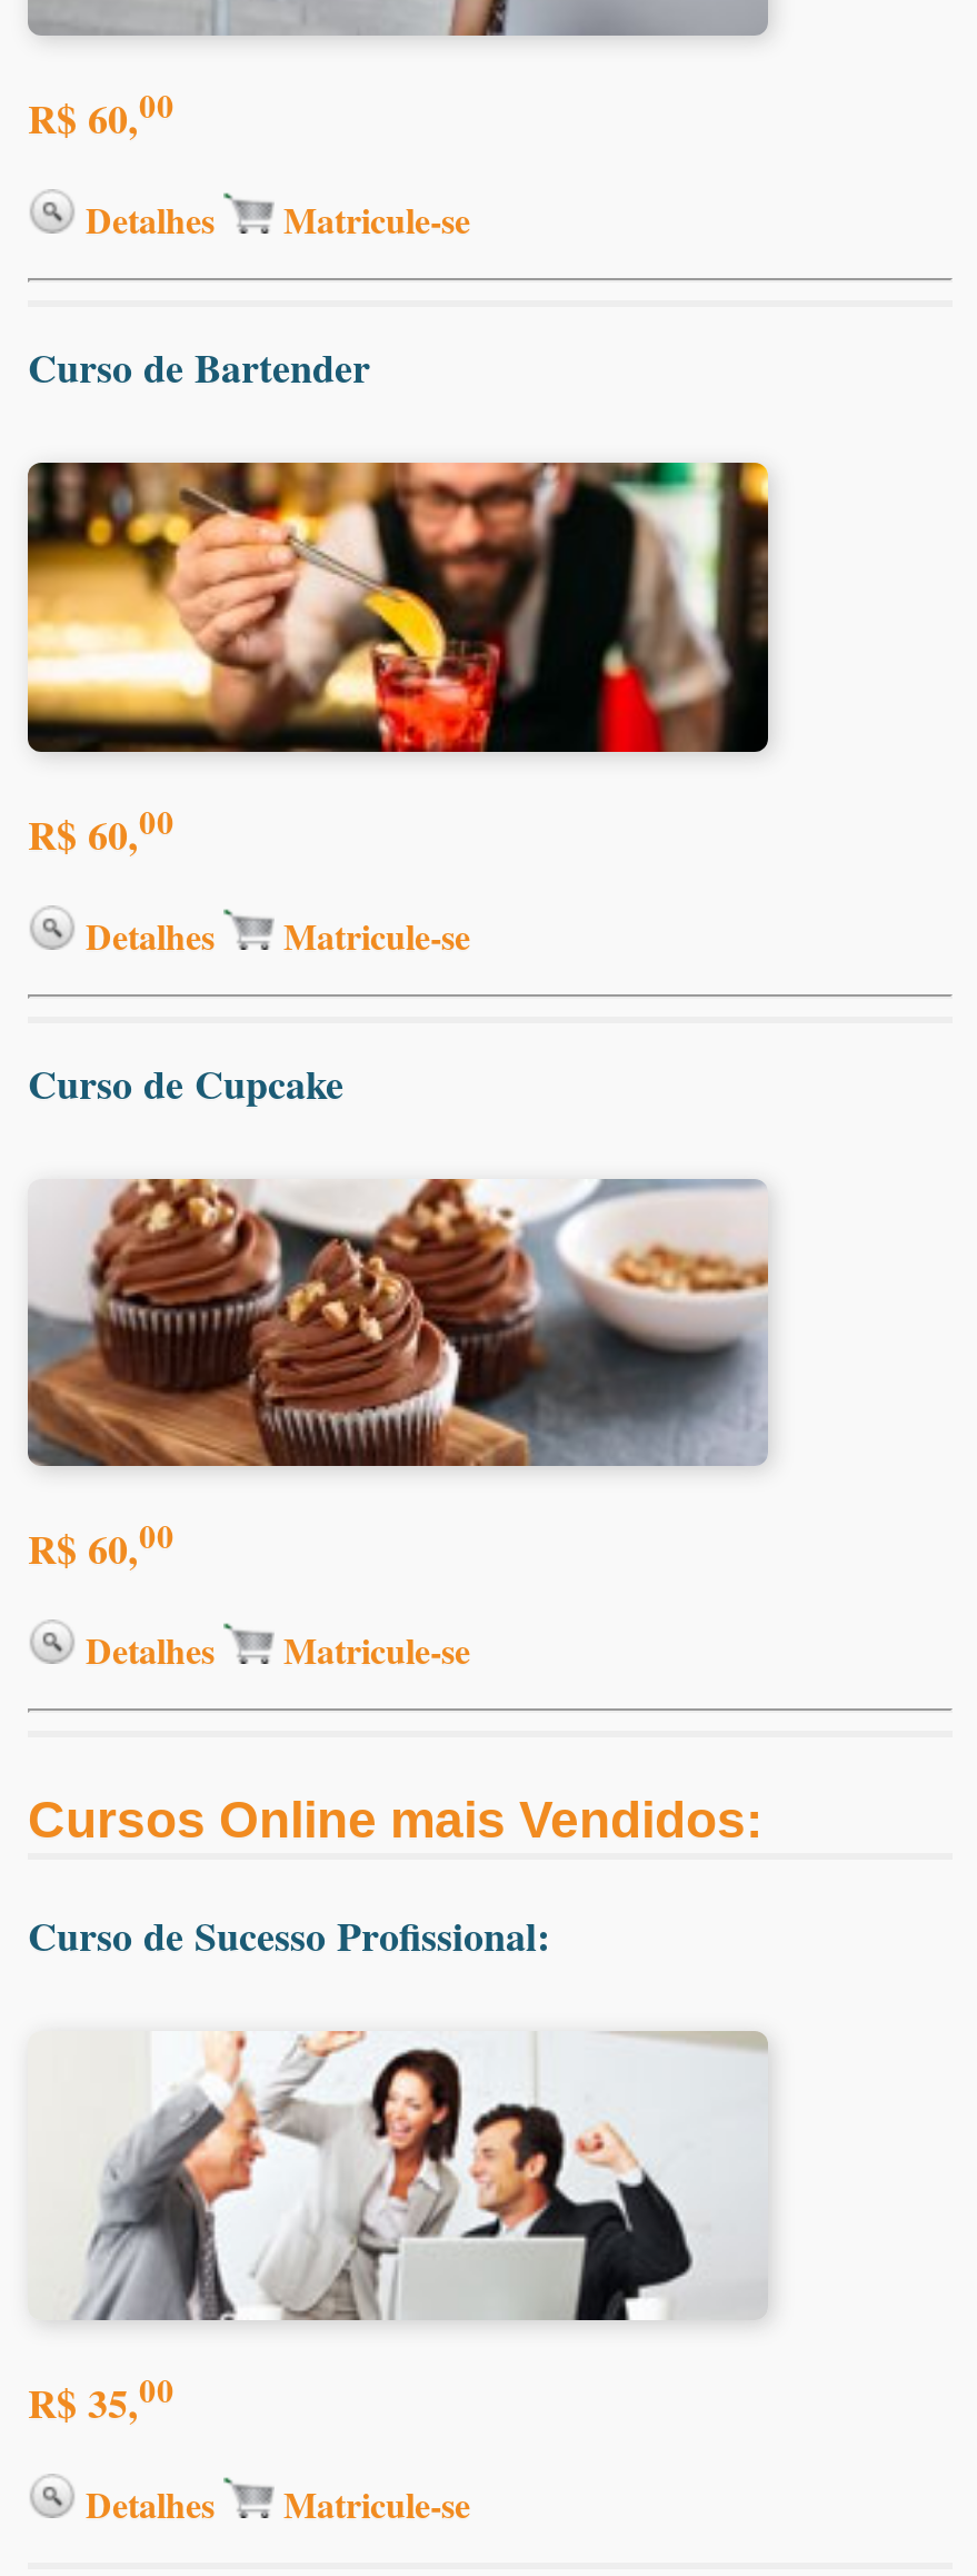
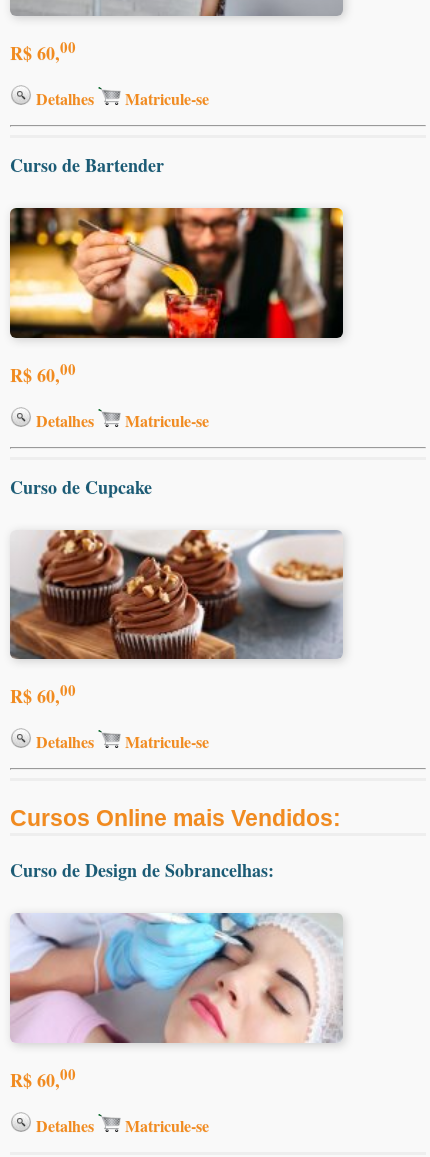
- Curso de Sucesso Profissional:
+ Curso de Design de Sobrancelhas:

- [image]
- R$ 35,00
+ [image]
+ R$ 60,00
